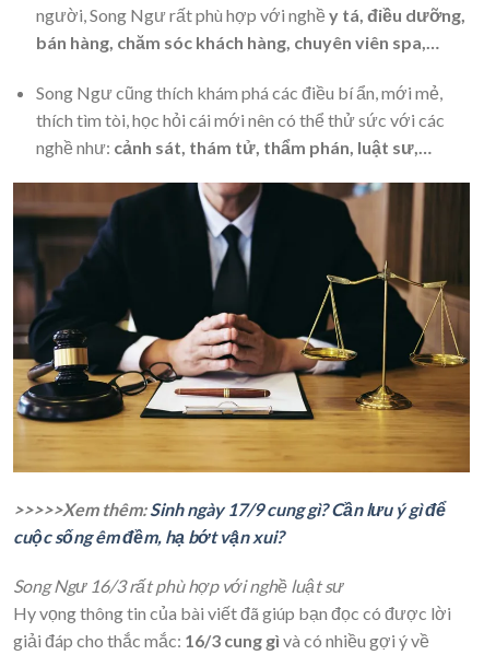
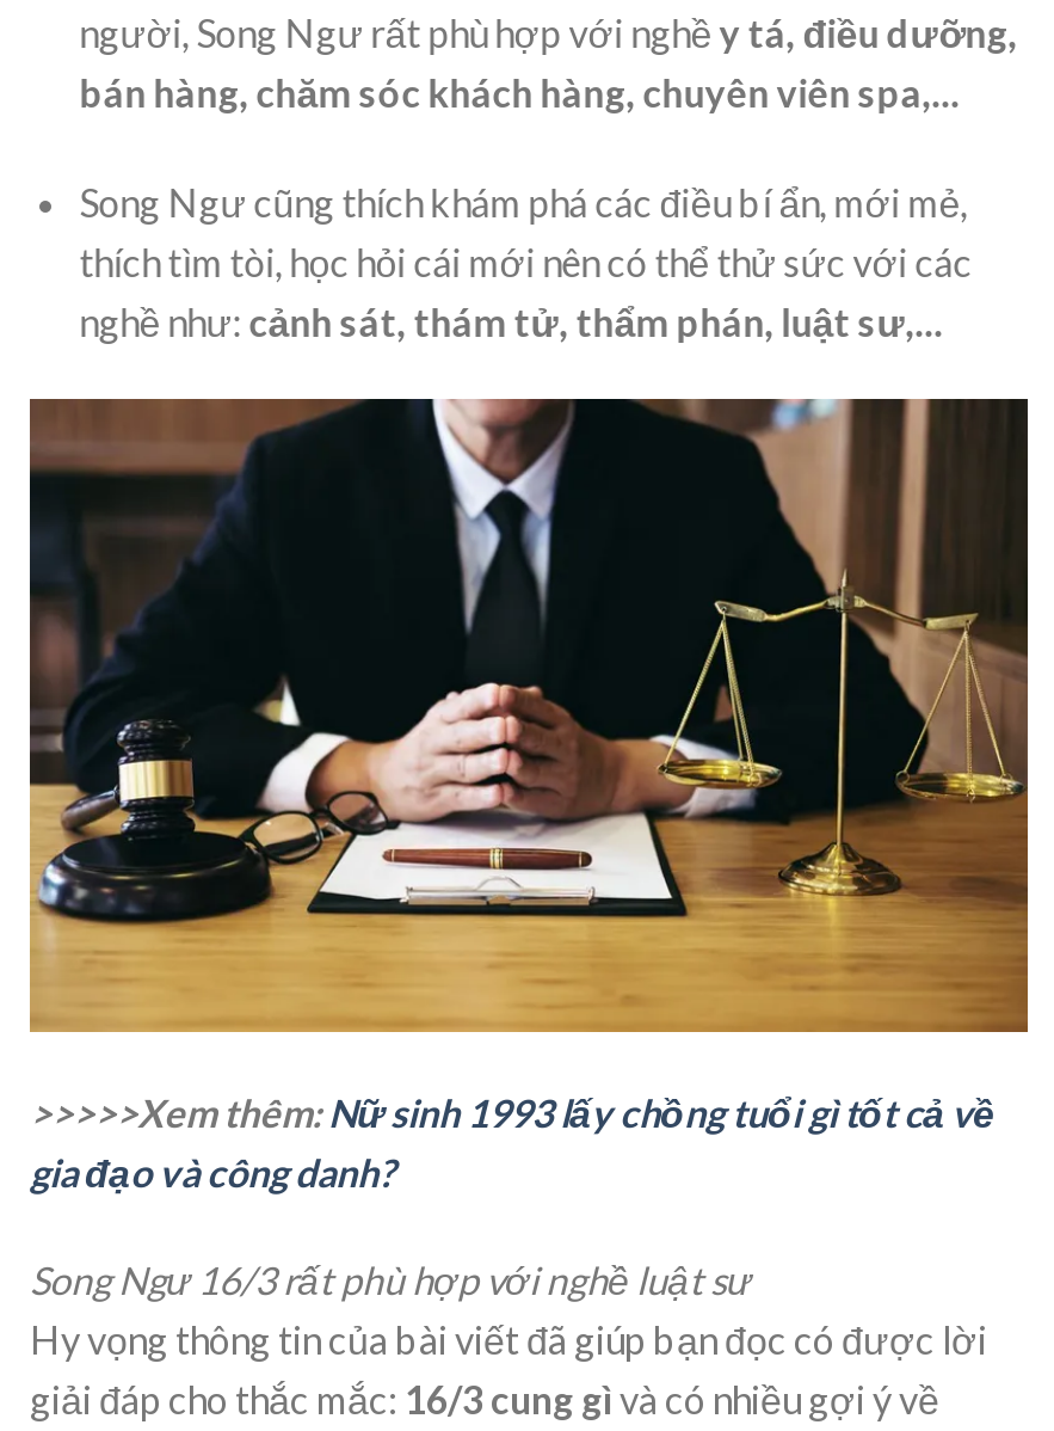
- >>>>>Xem thêm: Sinh ngày 17/9 cung gì? Cần lưu ý gì để
- cuộc sống êm đềm, hạ bớt vận xui?
+ >>>>>Xem thêm: Nữ sinh 1993 lấy chồng tuổi gì tốt cả về
+ gia đạo và công danh?
